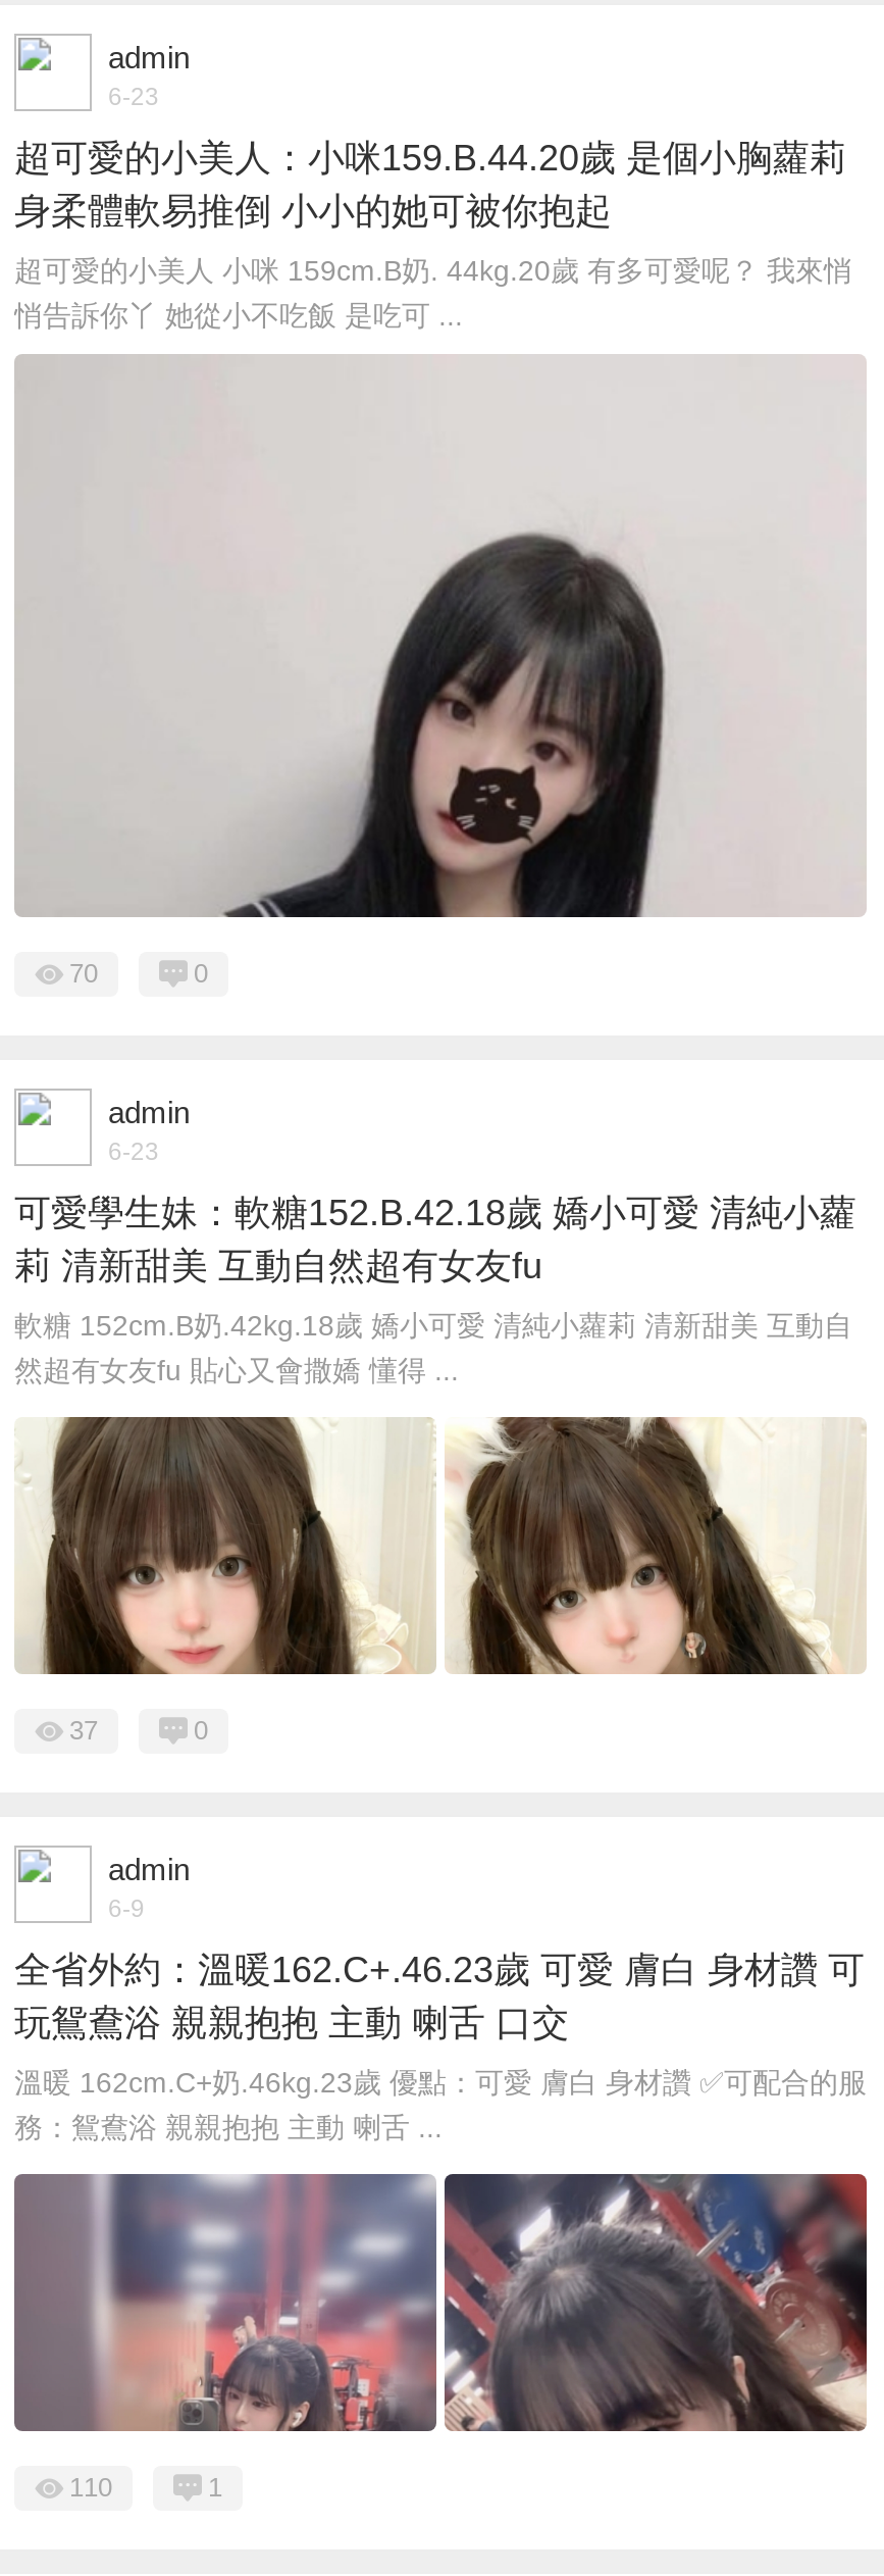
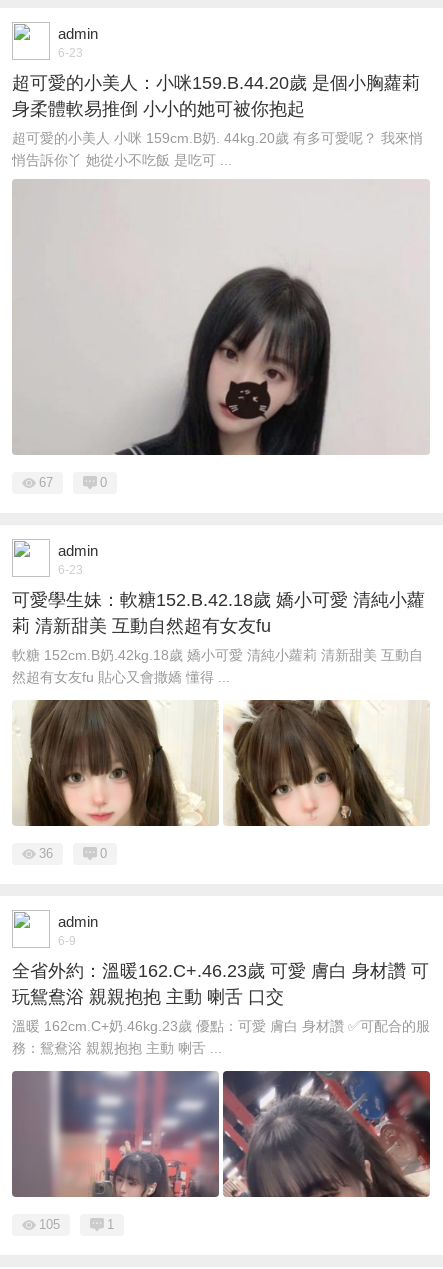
- 70
+ 67

- 37
+ 36

- 110
+ 105
